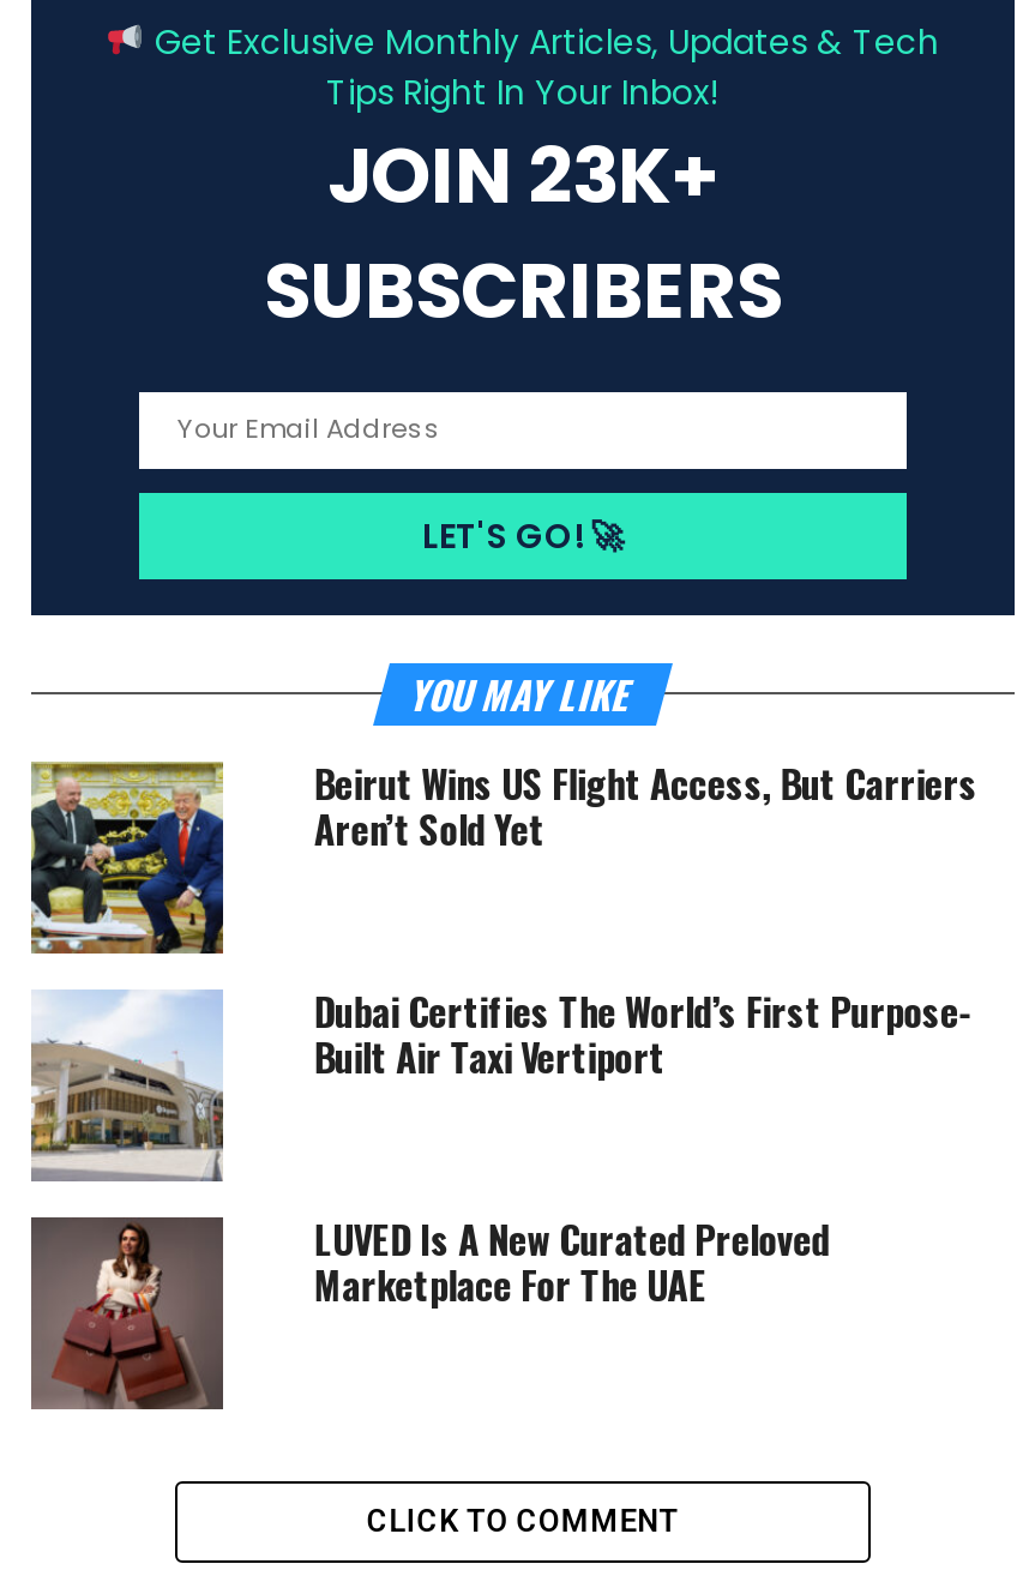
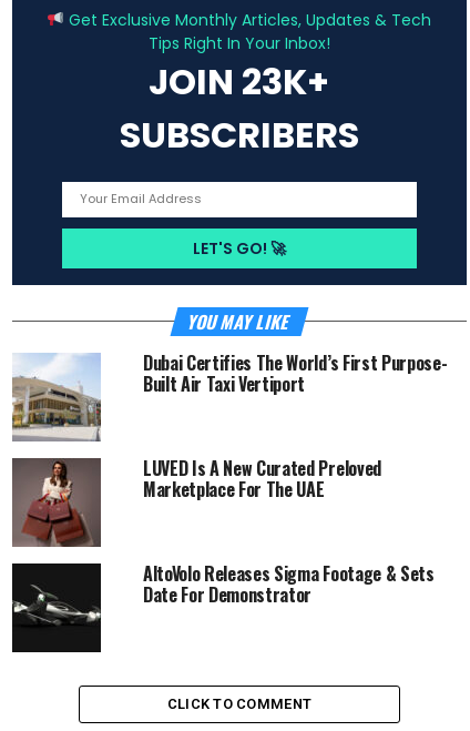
- [image]
- Beirut Wins US Flight Access, But Carriers
- Aren’t Sold Yet

moved up: [image] | Dubai Certifies The World’s First Purpose- | Built Air Taxi Vertiport | LUVED Is A New Curated Preloved | Marketplace For The UAE

moved up: [image]

+ [image]
+ AltoVolo Releases Sigma Footage & Sets
+ Date For Demonstrator
